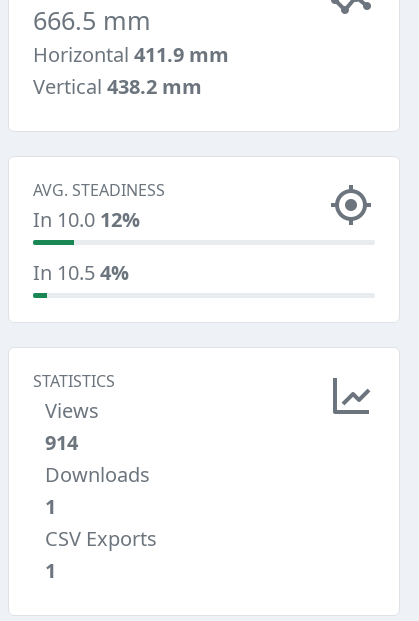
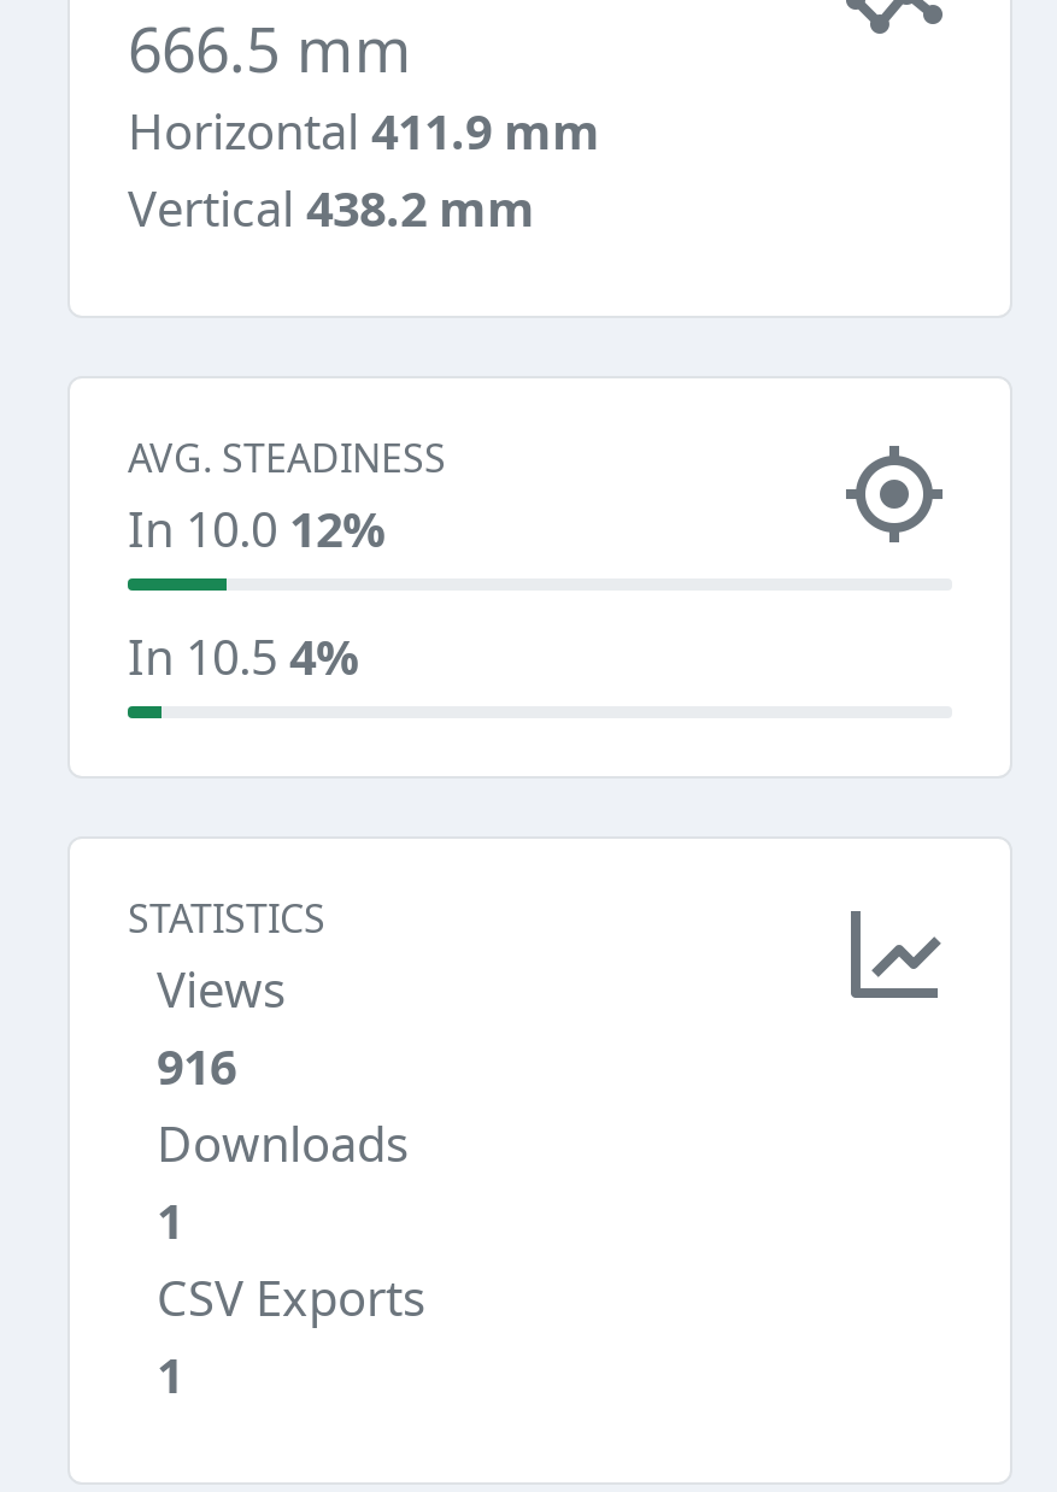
- 914
+ 916
